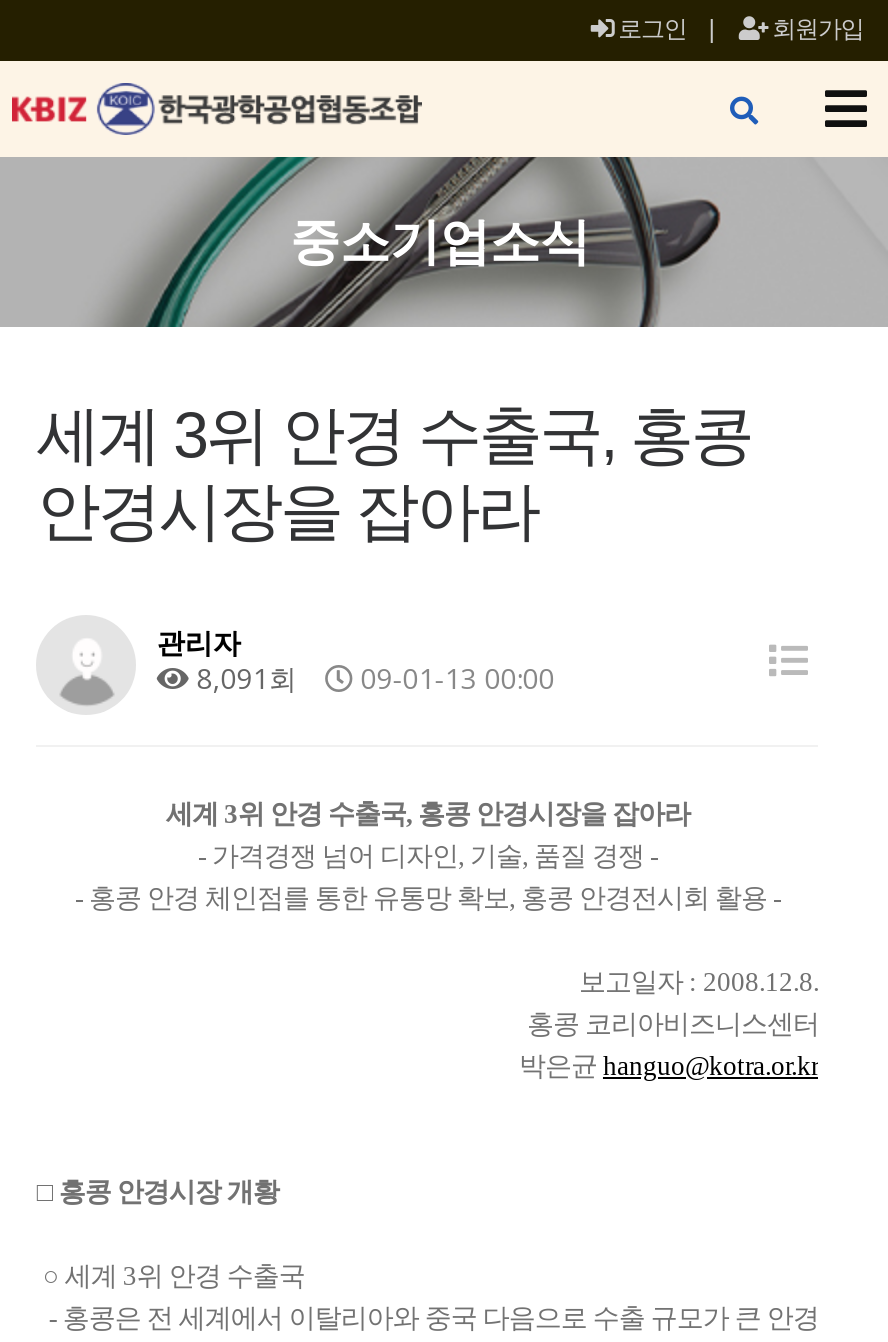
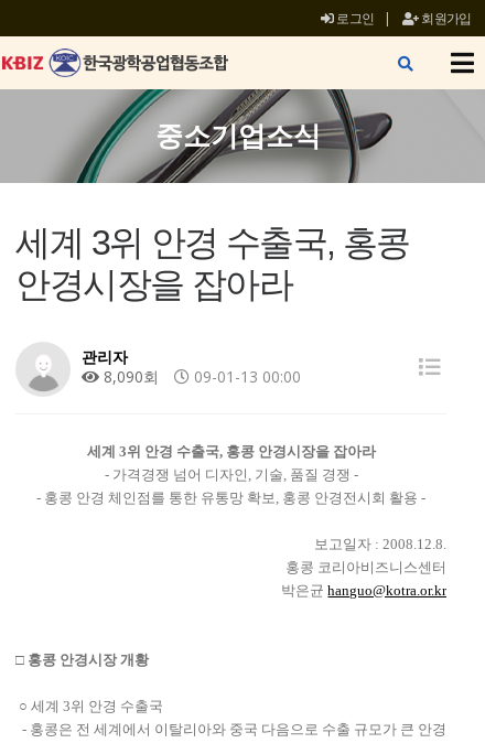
- 8,091회 09-01-13 00:00
+ 8,090회 09-01-13 00:00
